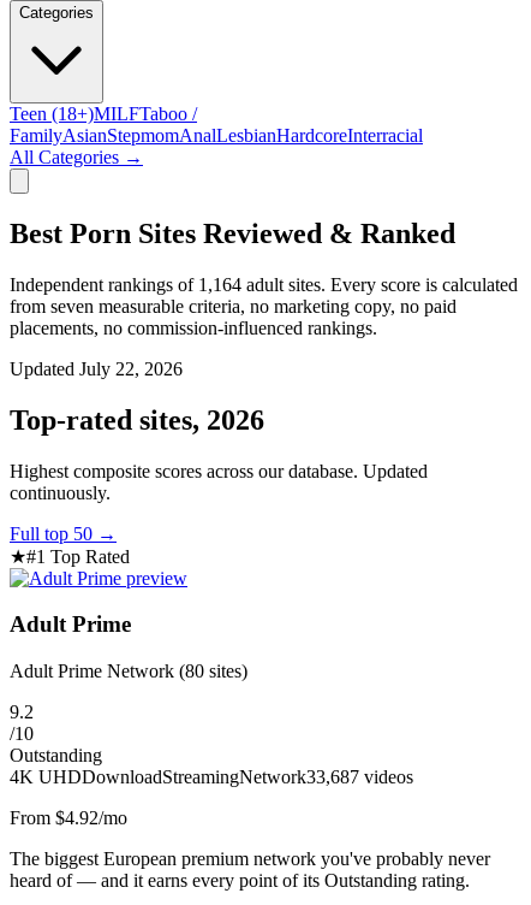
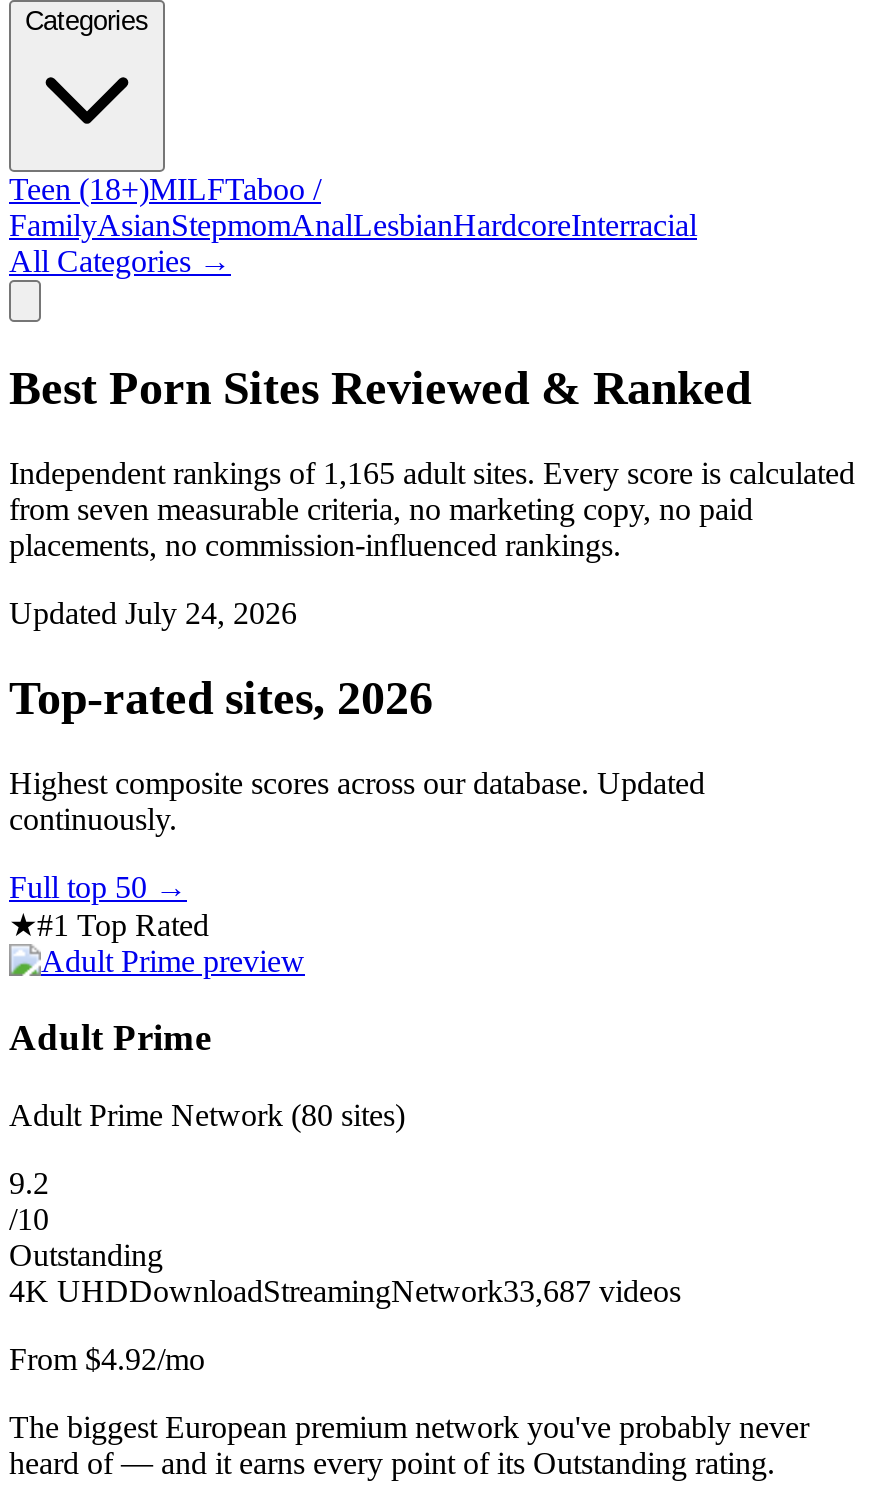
- Independent rankings of 1,164 adult sites. Every score is calculated
+ Independent rankings of 1,165 adult sites. Every score is calculated

- Updated July 22, 2026
+ Updated July 24, 2026
